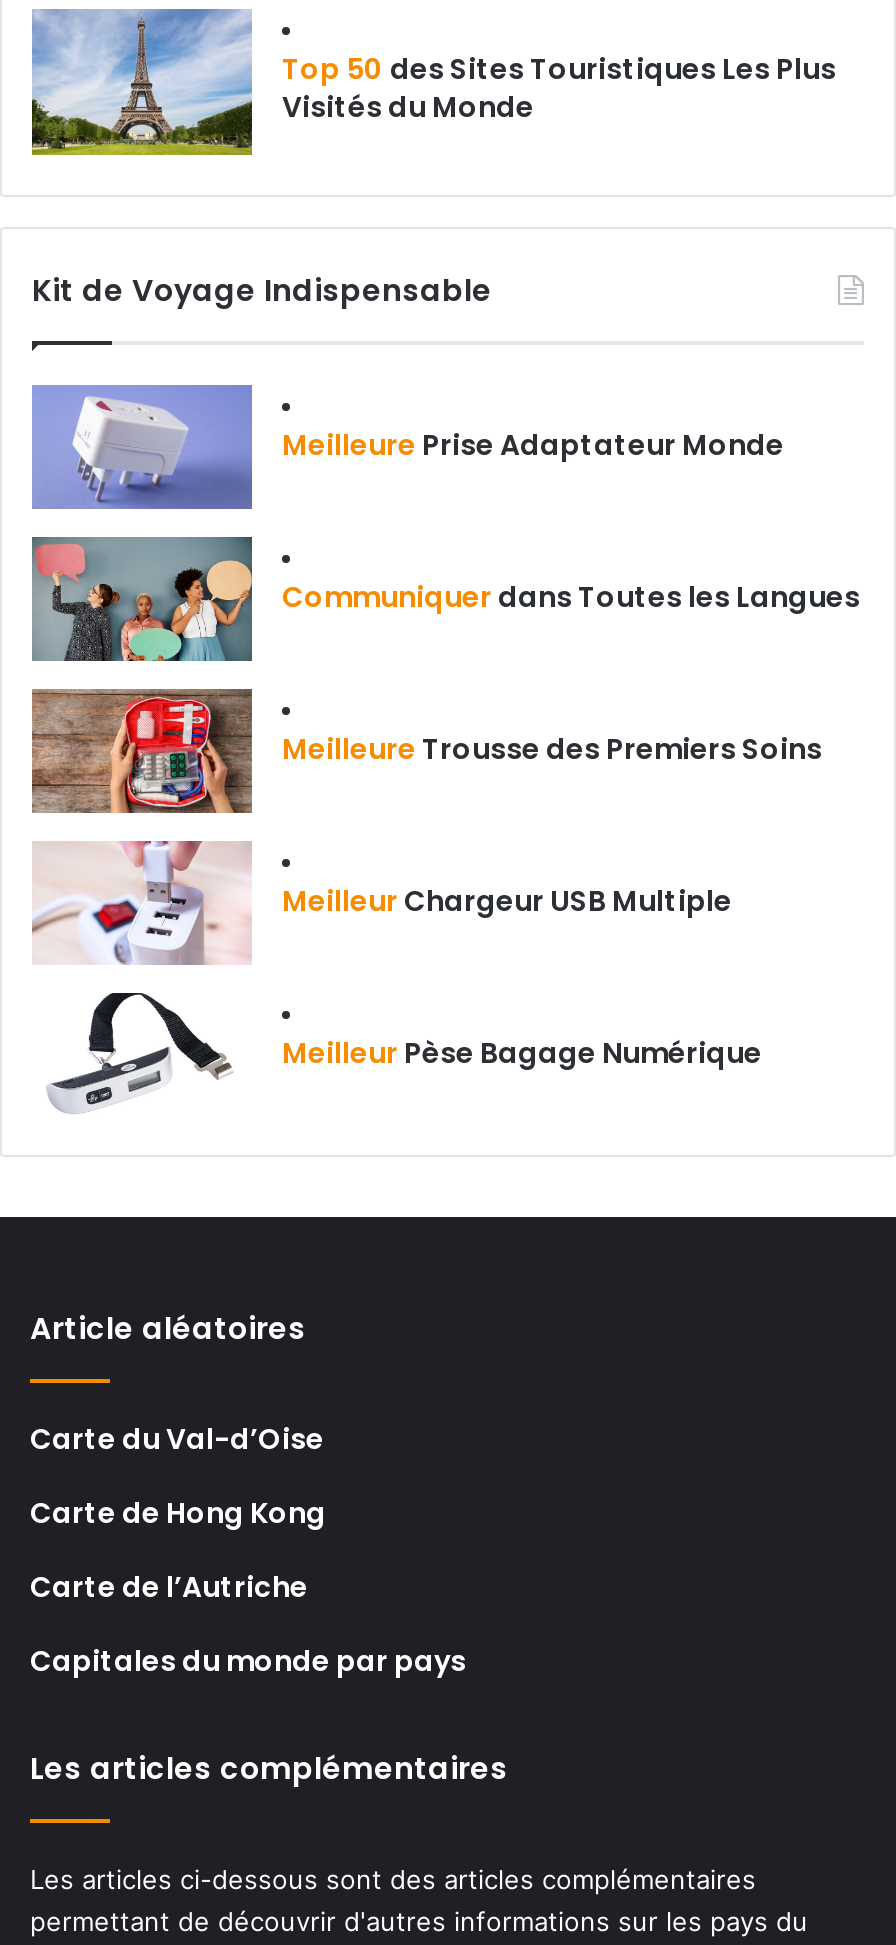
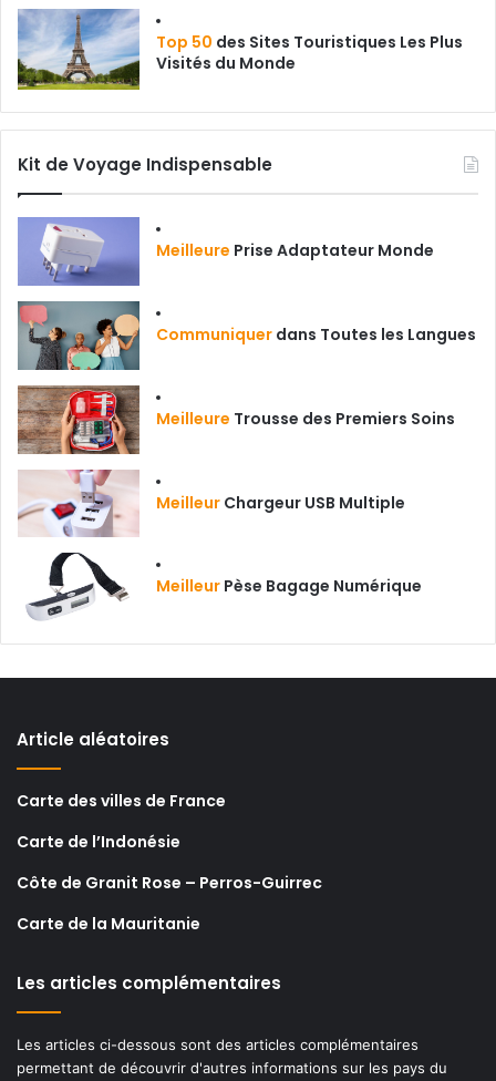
- Carte du Val-d’Oise
+ Carte des villes de France

- Carte de Hong Kong
+ Carte de l’Indonésie

- Carte de l’Autriche
+ Côte de Granit Rose – Perros-Guirrec

- Capitales du monde par pays
+ Carte de la Mauritanie
